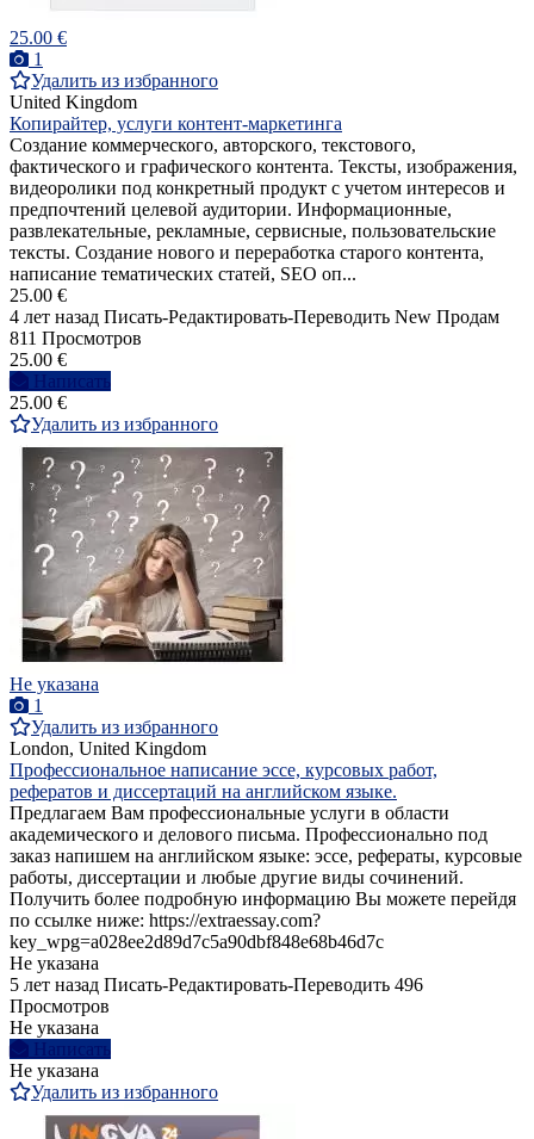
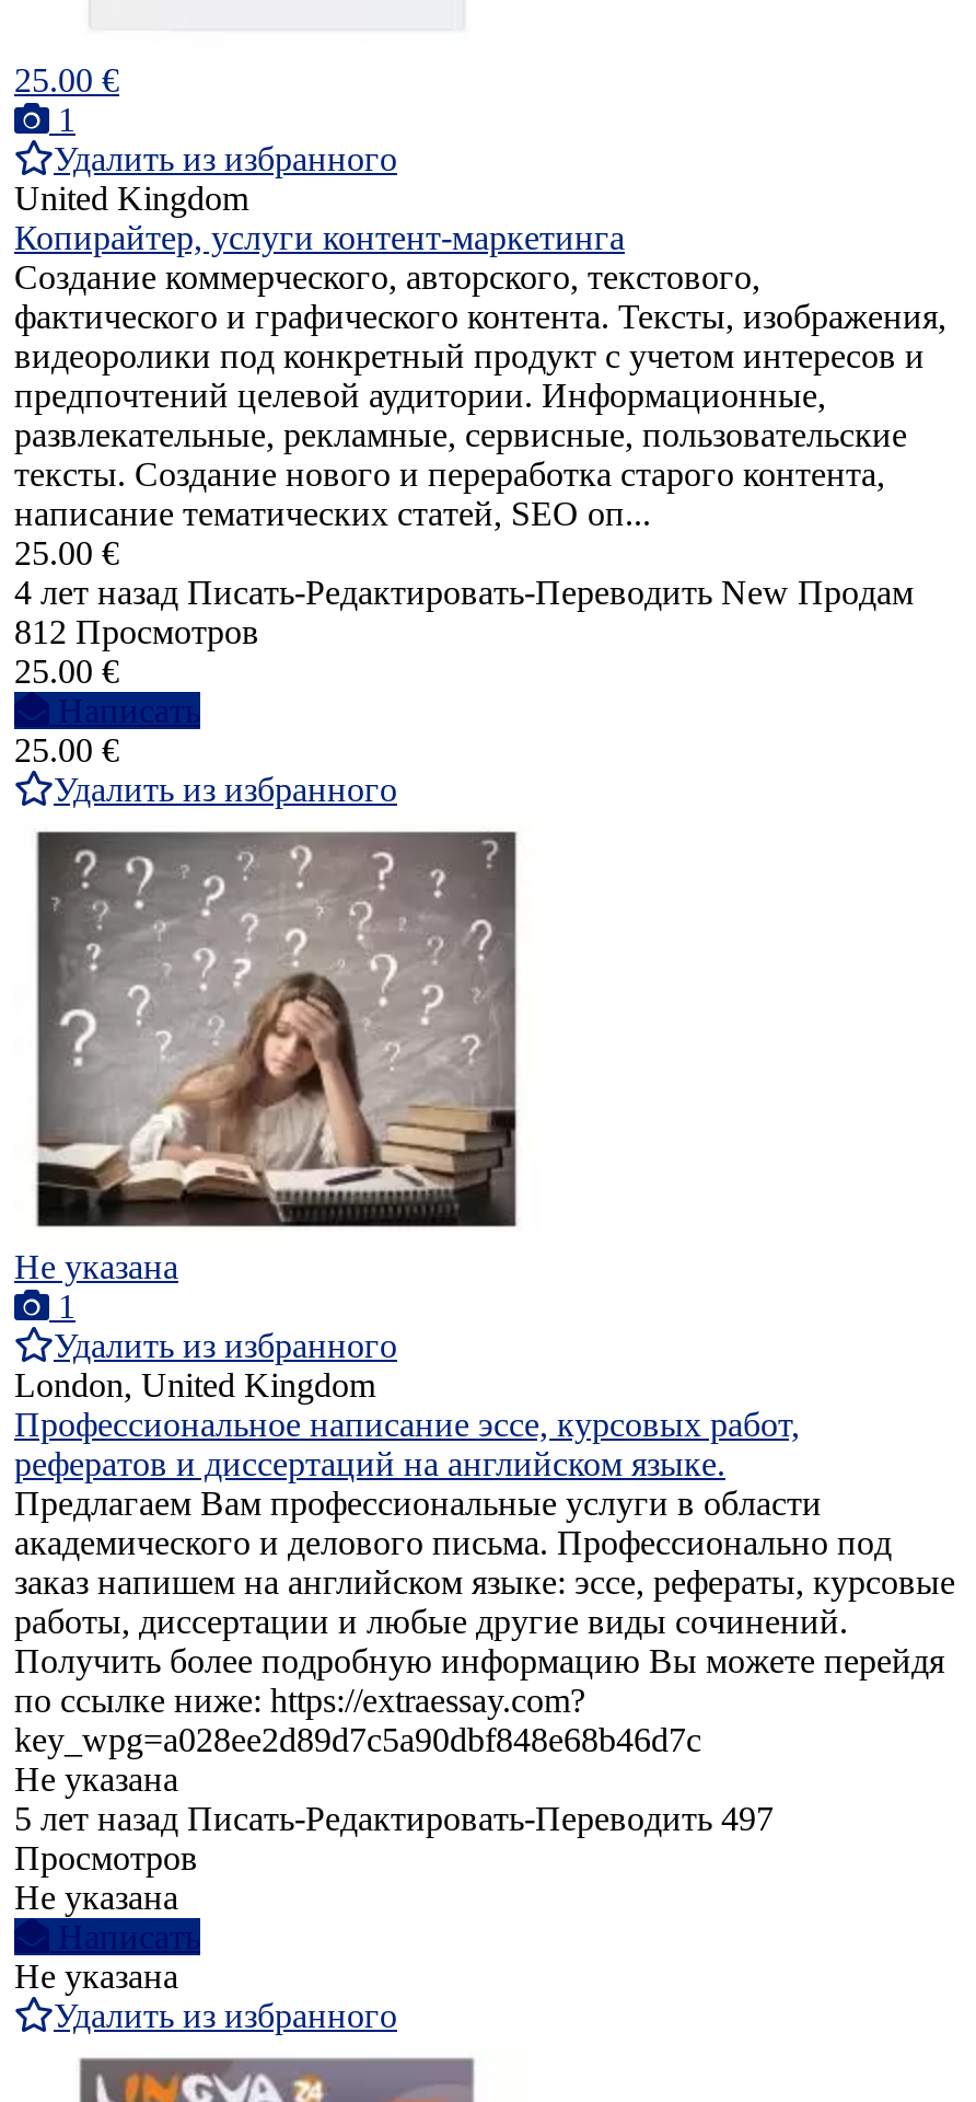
- 811 Просмотров
+ 812 Просмотров

- 5 лет назад Писать-Редактировать-Переводить 496
+ 5 лет назад Писать-Редактировать-Переводить 497
